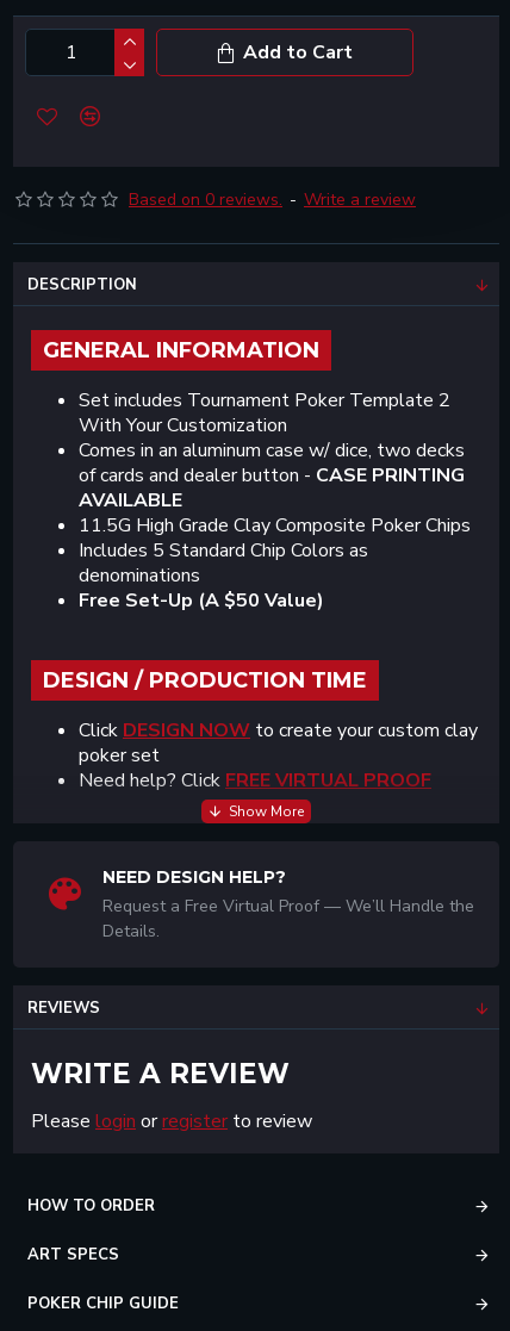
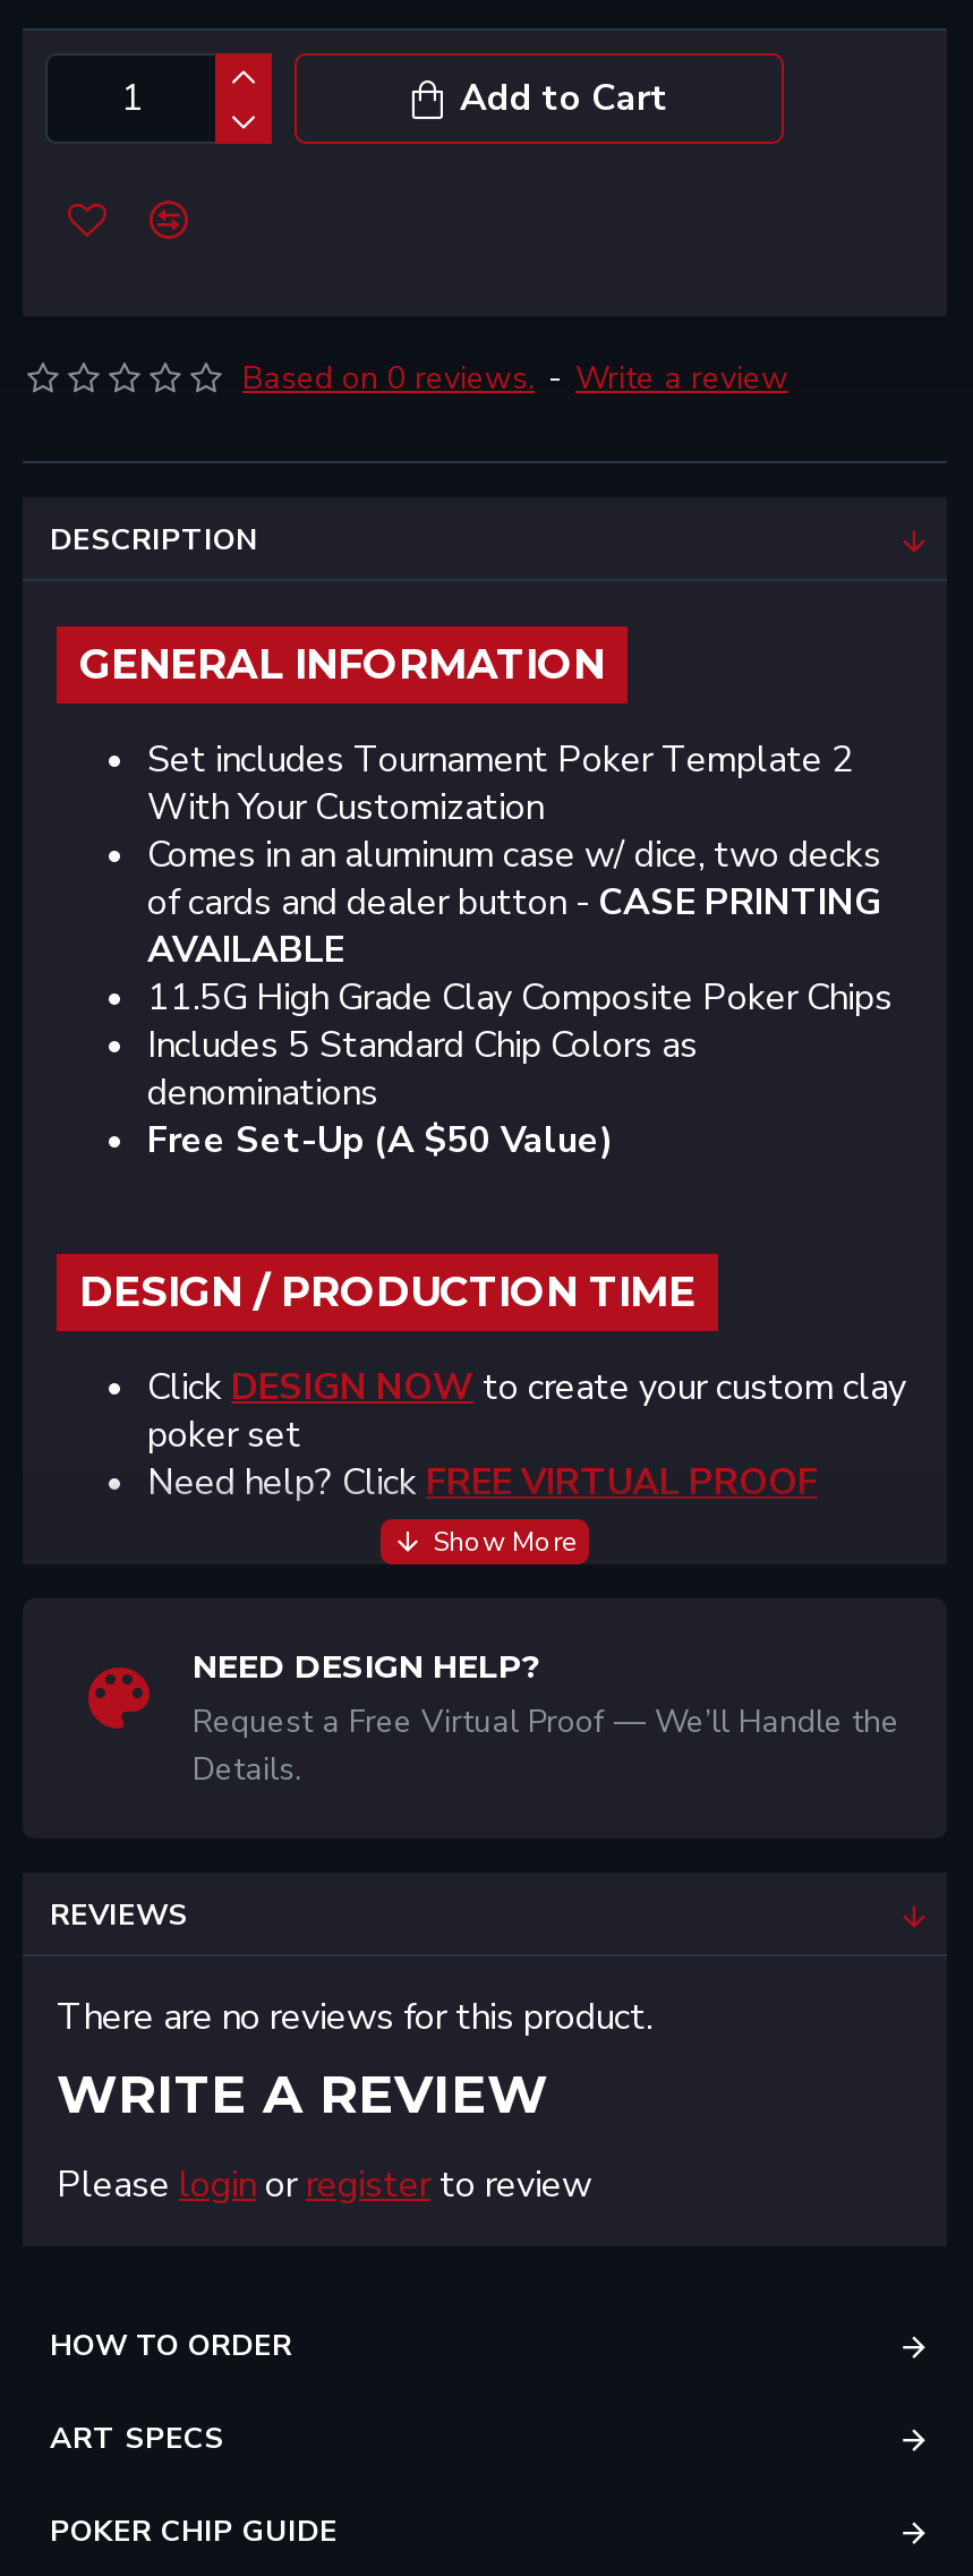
+ There are no reviews for this product.
